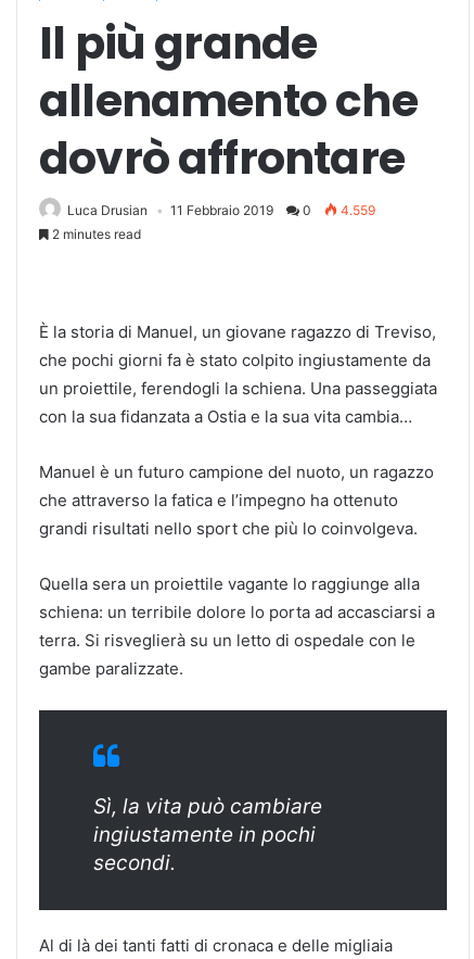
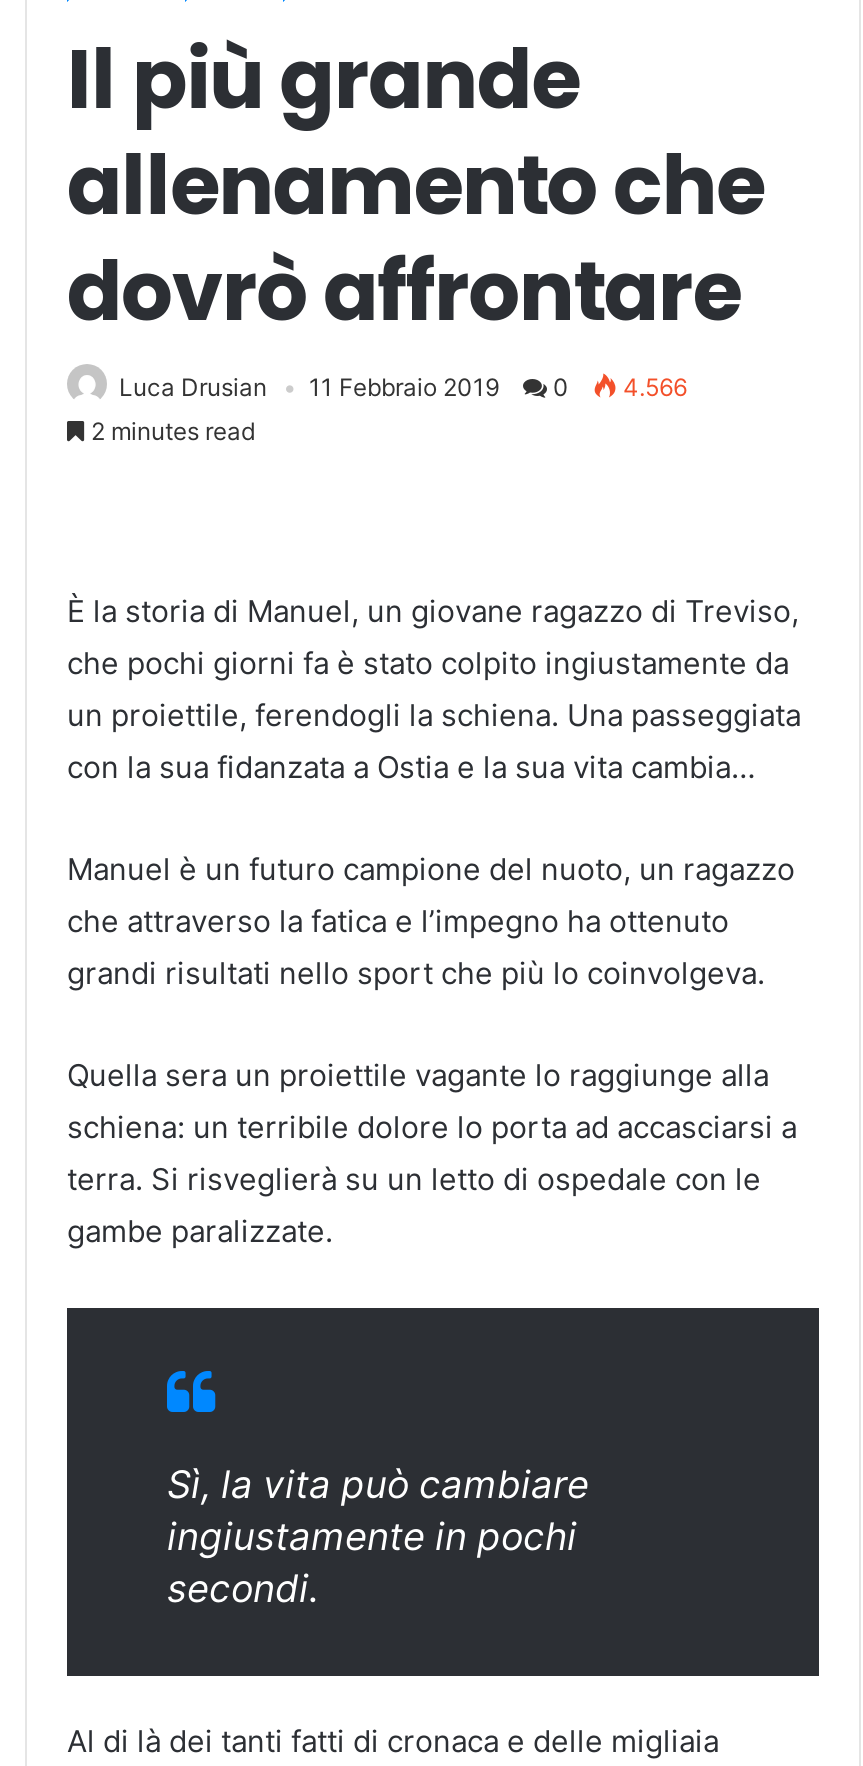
- Luca Drusian 11 Febbraio 2019 0 4.559
+ Luca Drusian 11 Febbraio 2019 0 4.566
